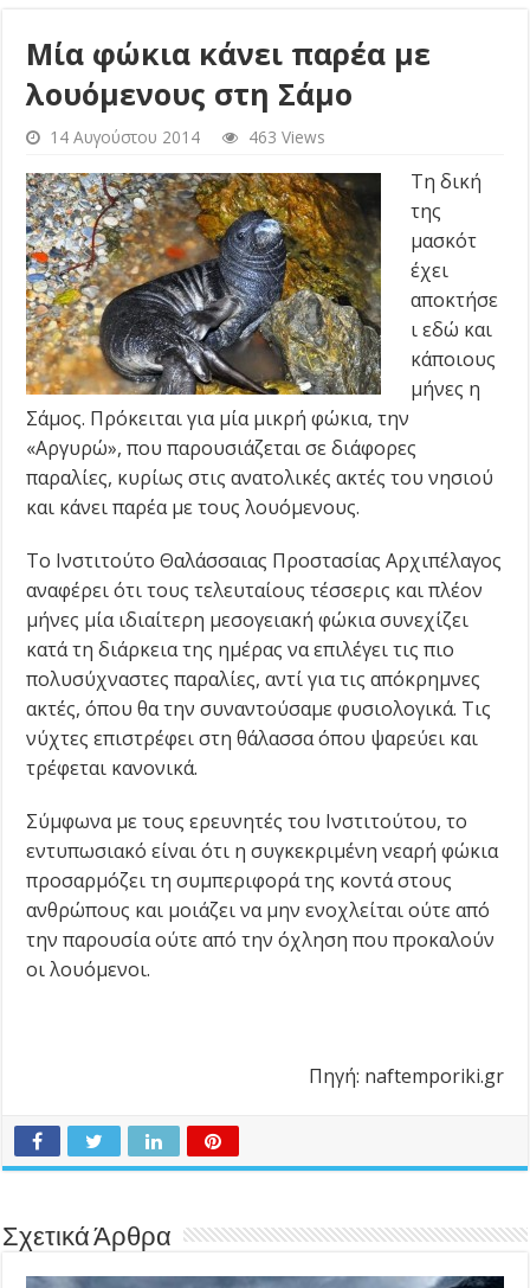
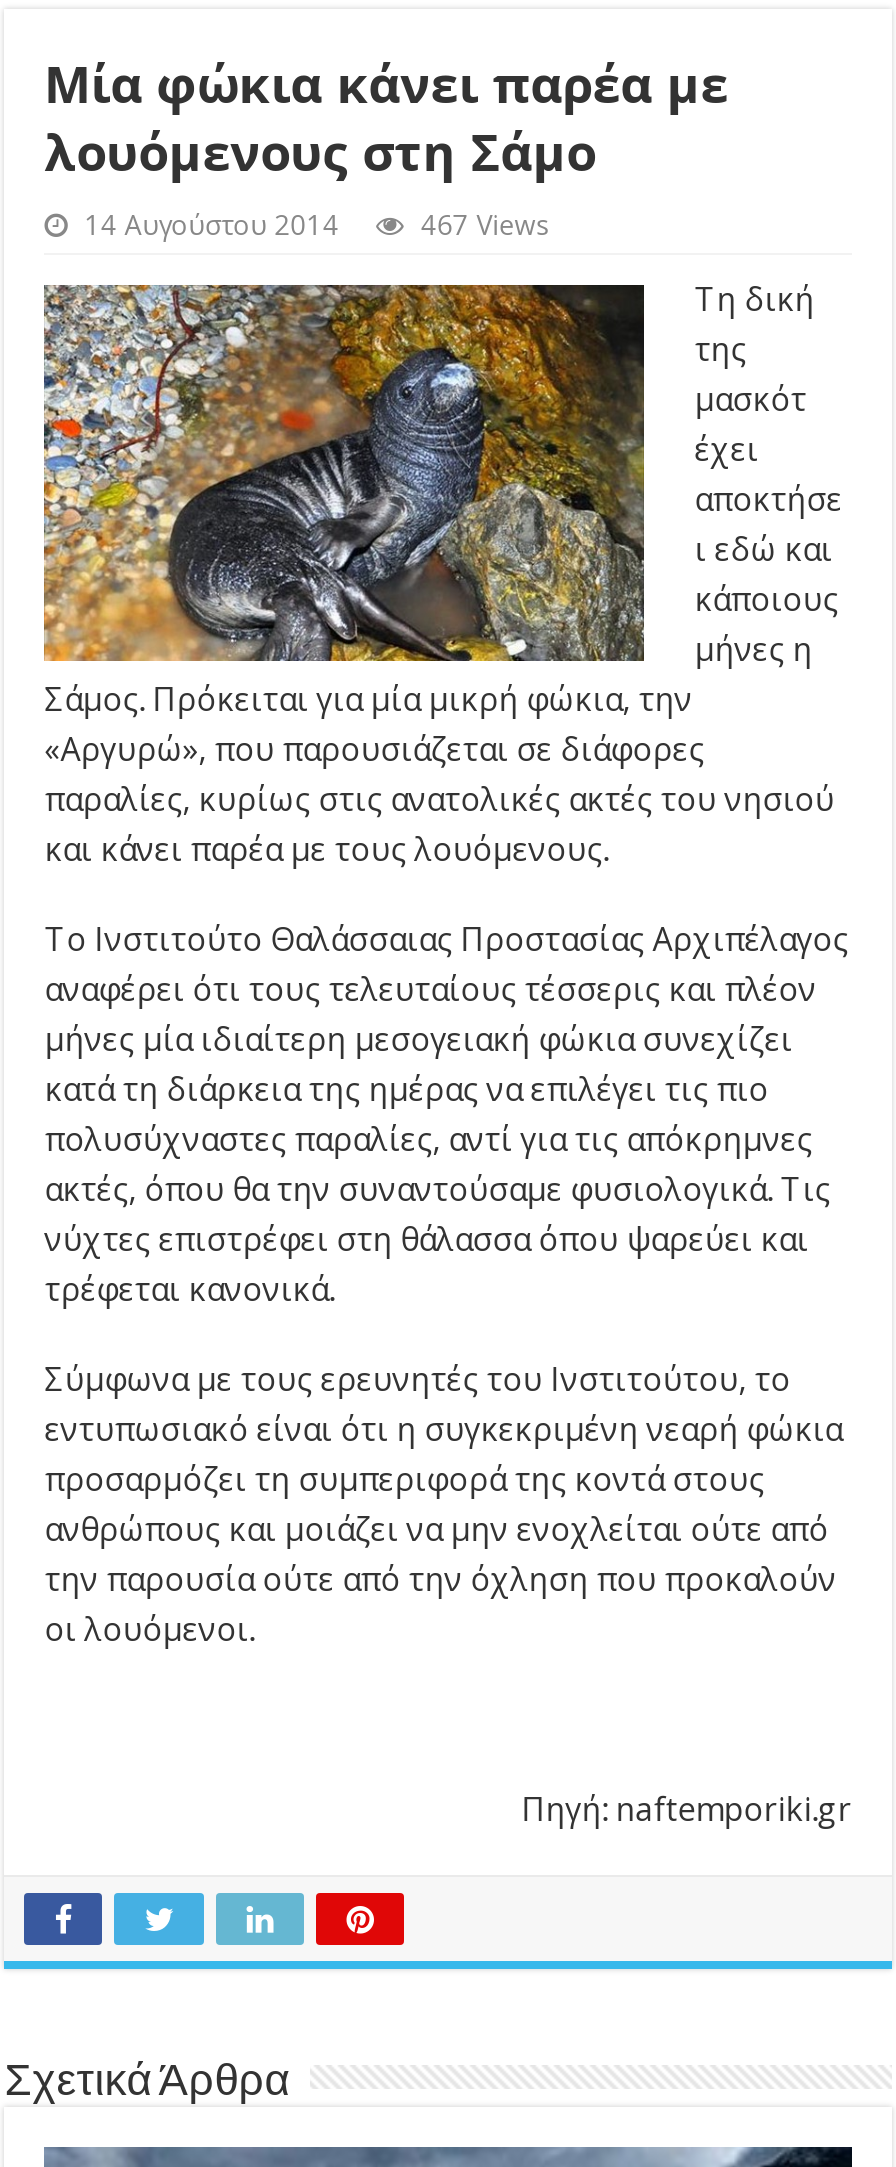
- 463 Views
+ 467 Views
